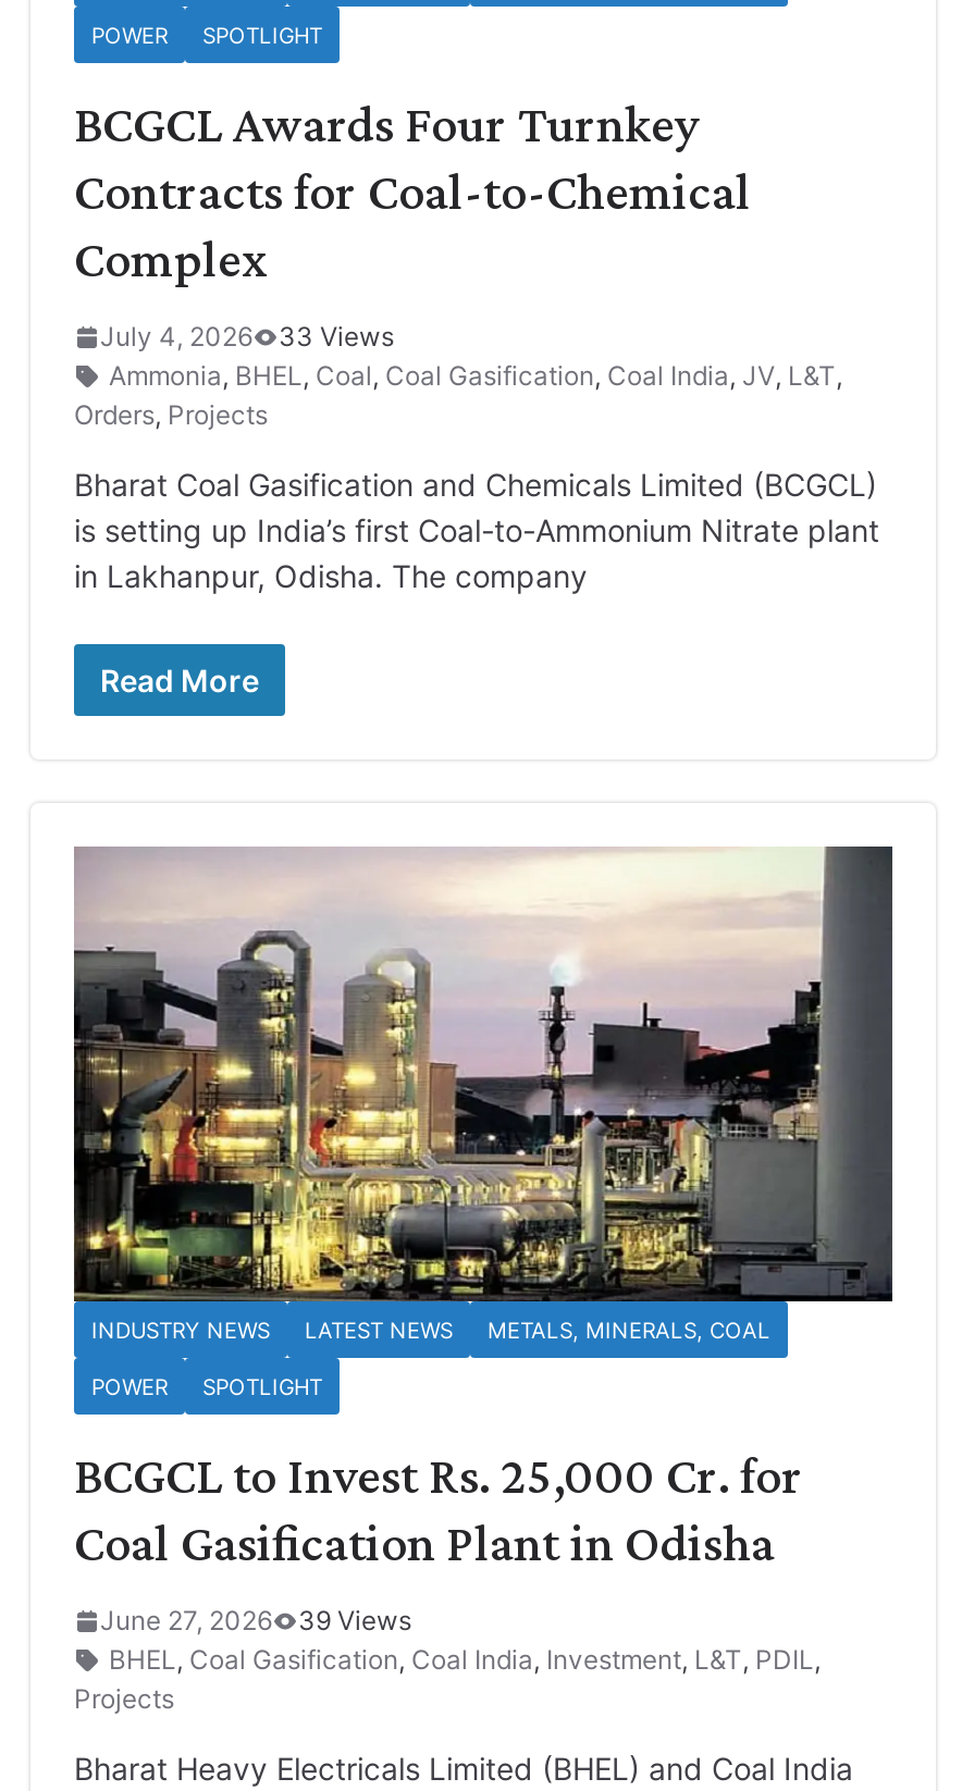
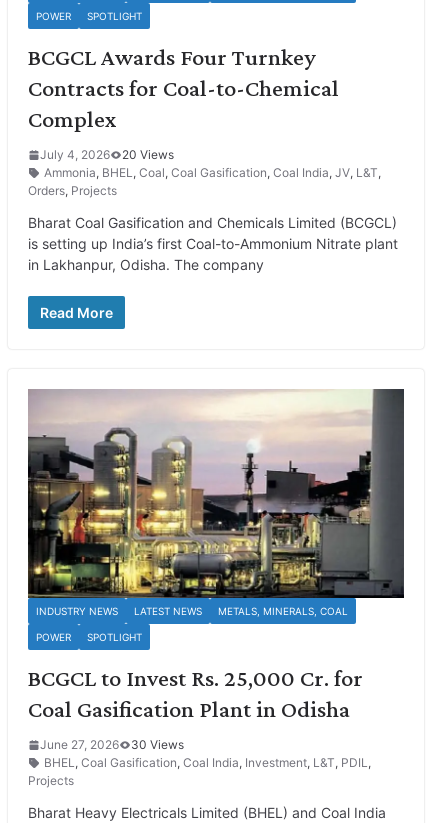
- July 4, 2026 33 Views
+ July 4, 2026 20 Views

- June 27, 2026 39 Views
+ June 27, 2026 30 Views
